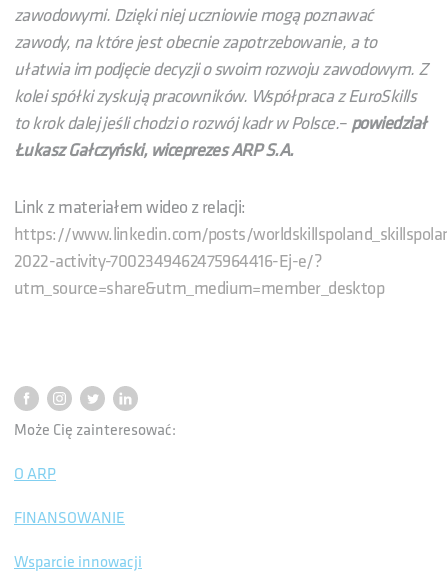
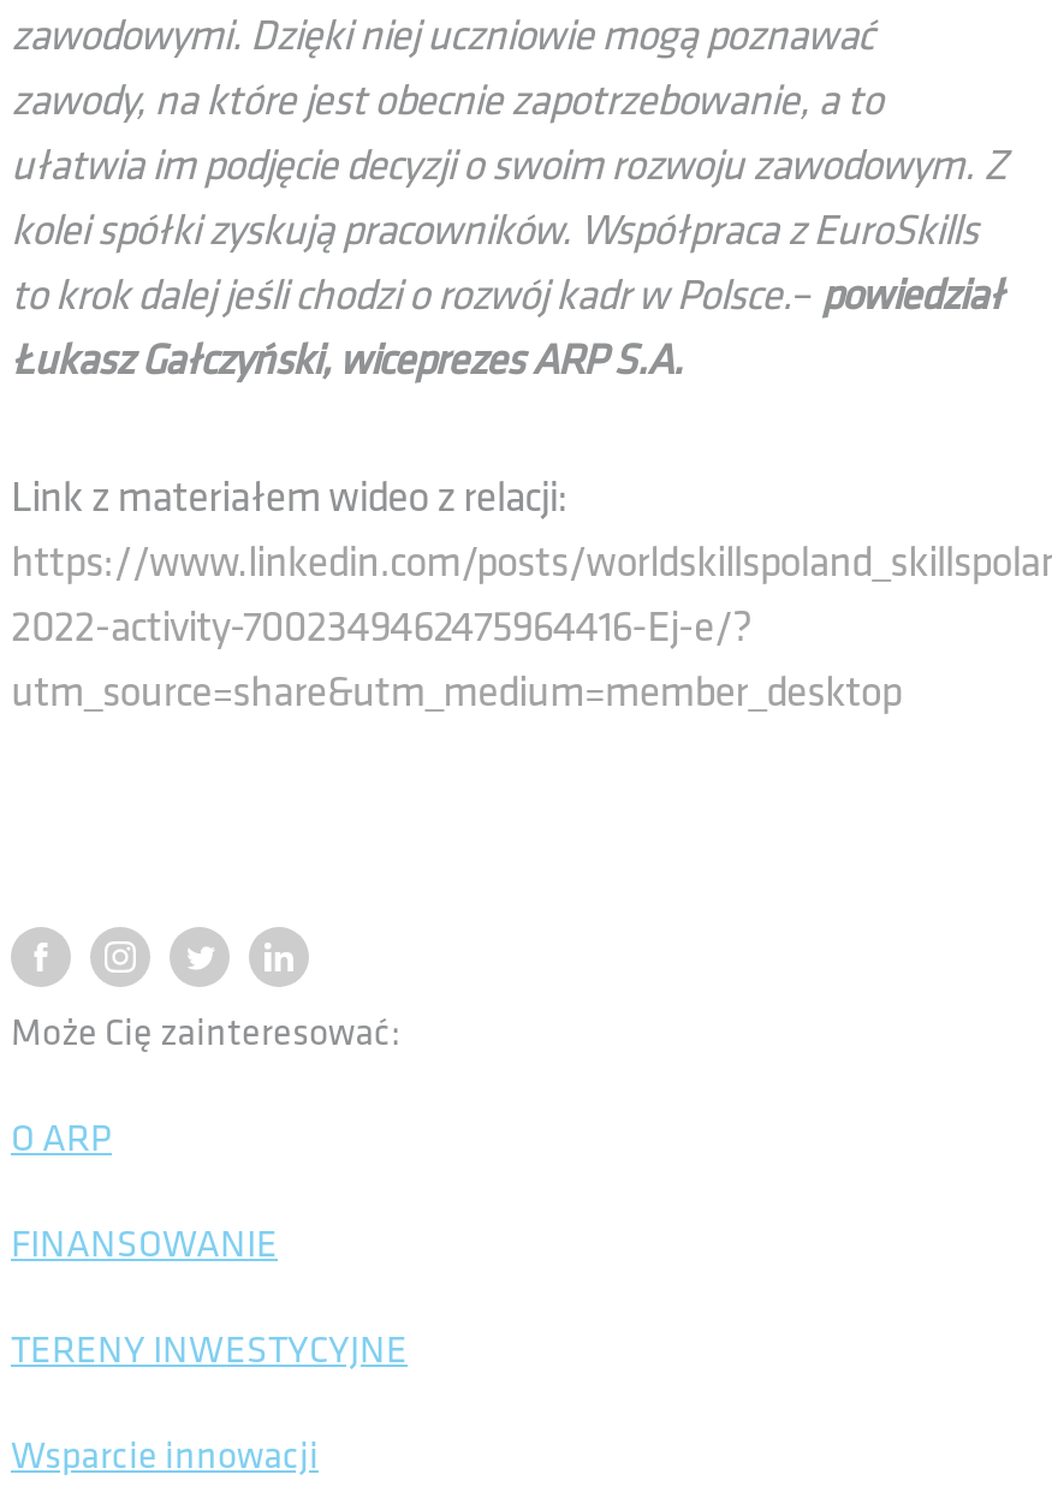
+ TERENY INWESTYCYJNE
